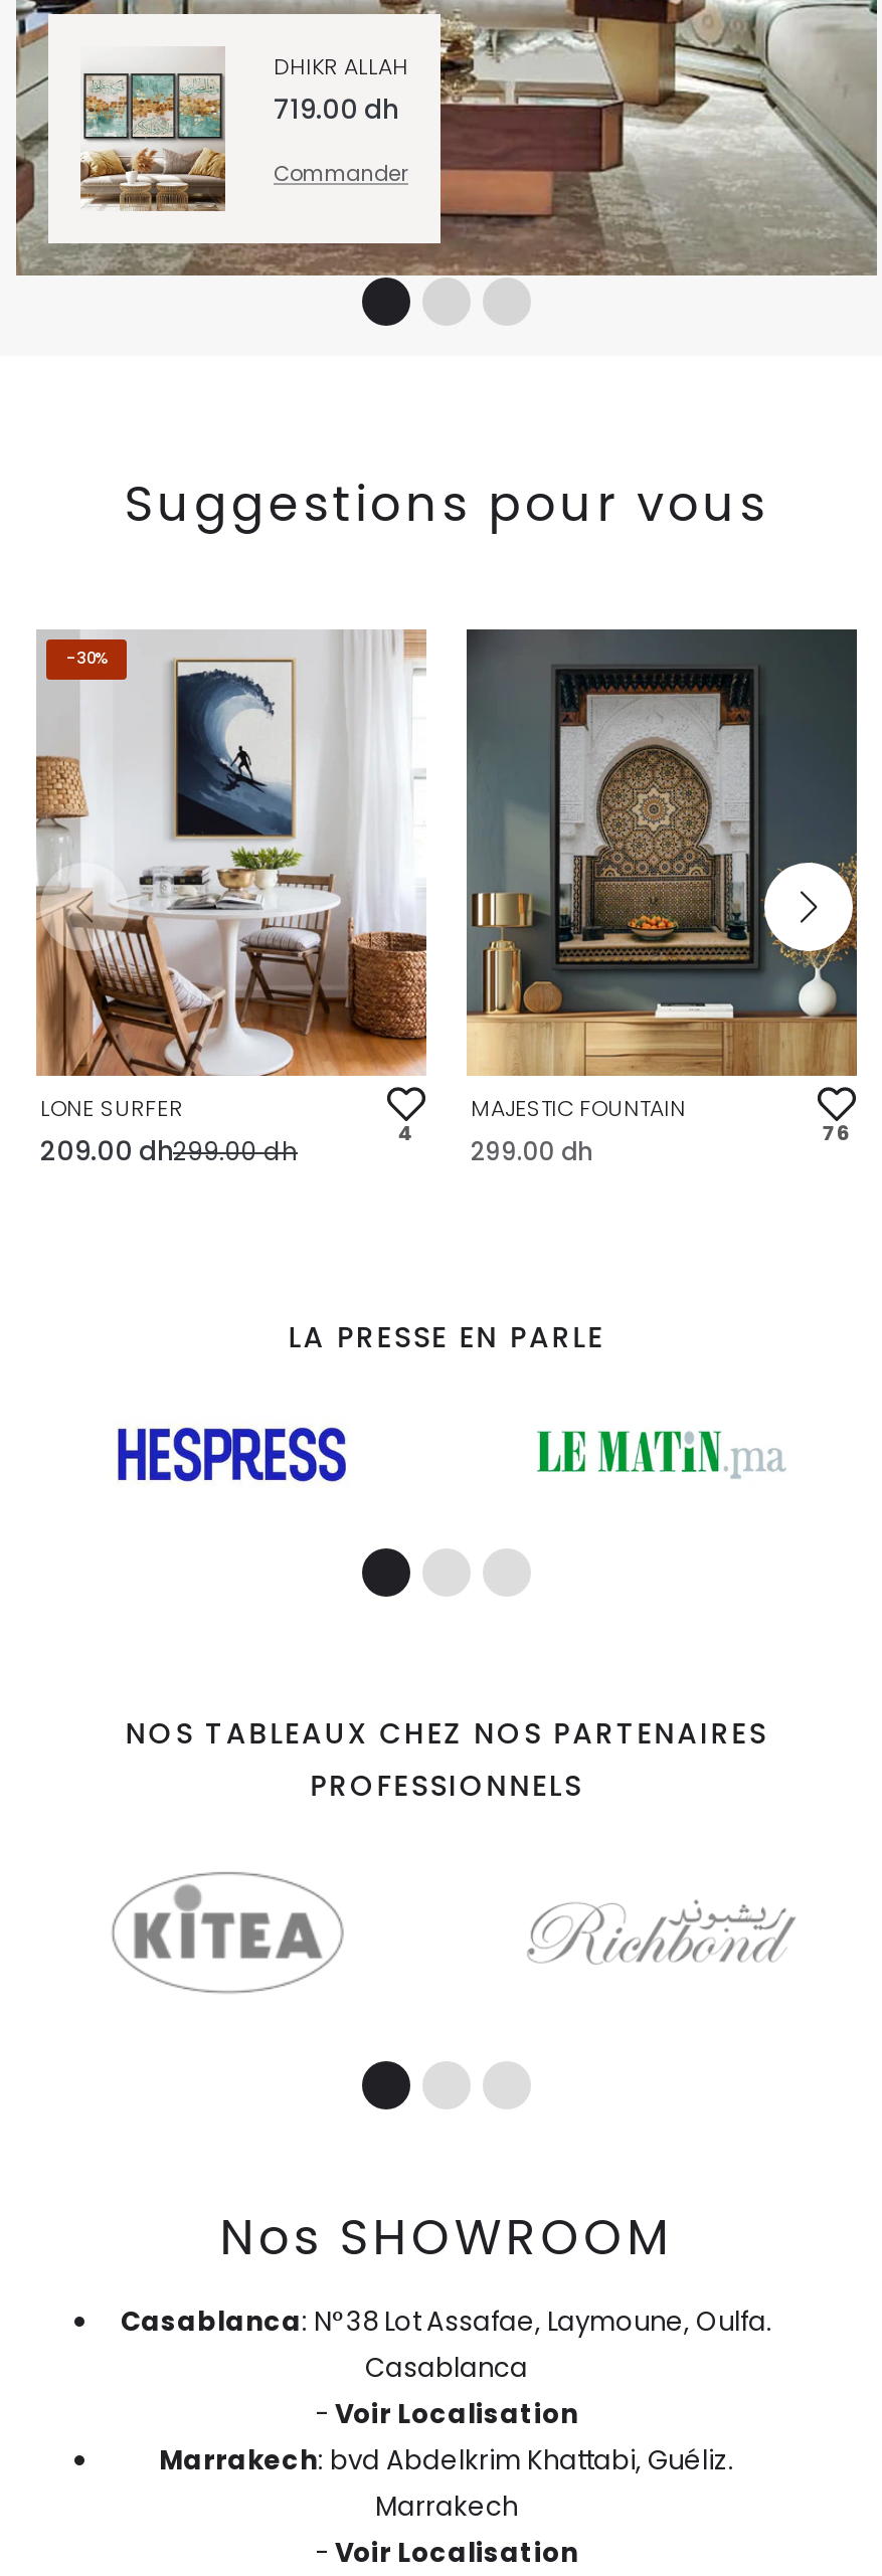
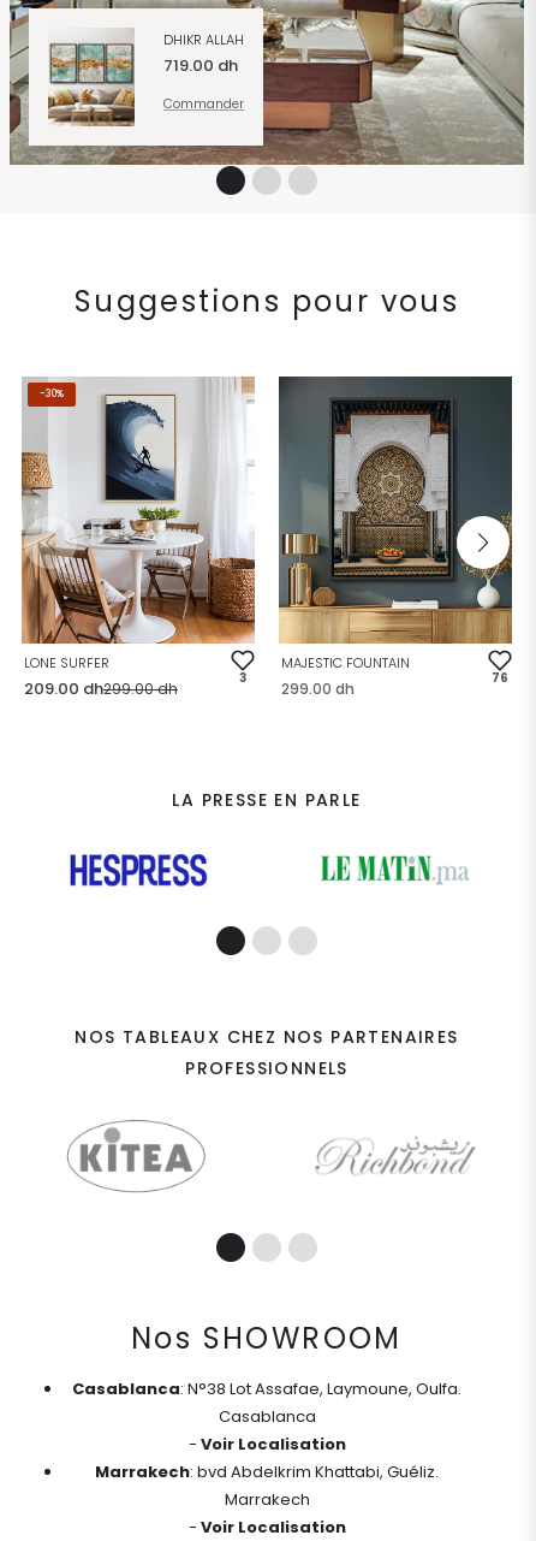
- 4
+ 3
